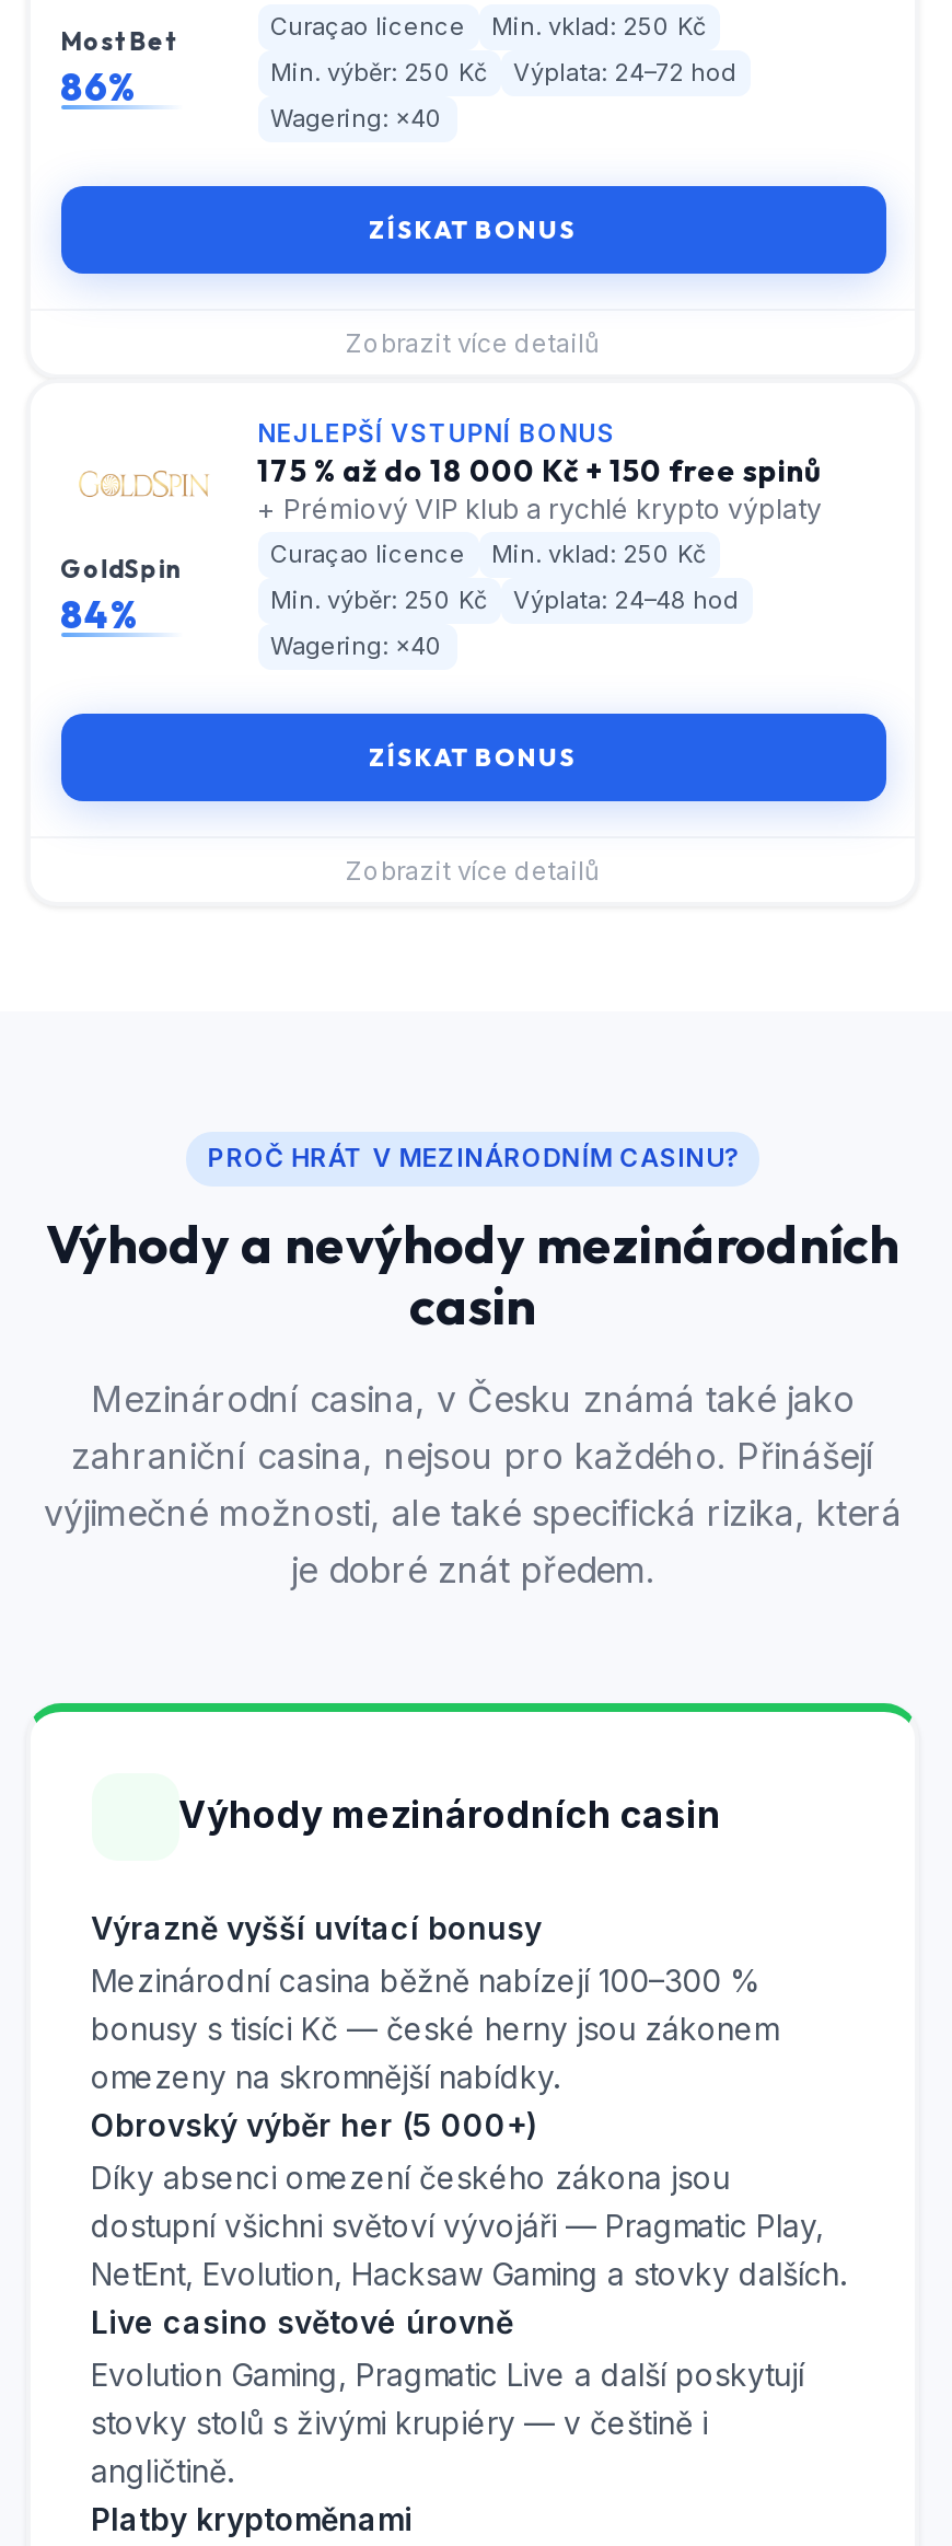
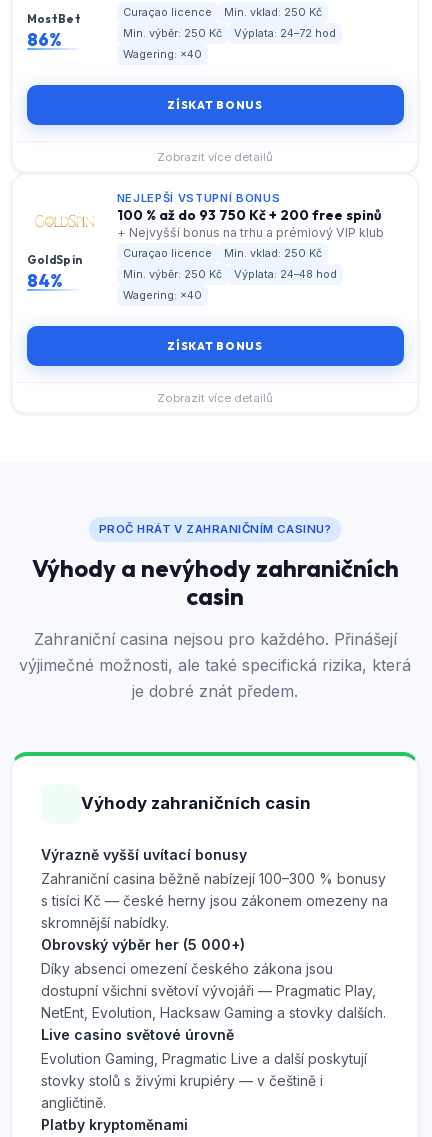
- 175 % až do 18 000 Kč + 150 free spinů
- + Prémiový VIP klub a rychlé krypto výplaty
+ 100 % až do 93 750 Kč + 200 free spinů
+ + Nejvyšší bonus na trhu a prémiový VIP klub

- PROČ HRÁT V MEZINÁRODNÍM CASINU?
+ PROČ HRÁT V ZAHRANIČNÍM CASINU?

- Výhody a nevýhody mezinárodních
+ Výhody a nevýhody zahraničních

- Mezinárodní casina, v Česku známá také jako
- zahraniční casina, nejsou pro každého. Přinášejí
+ Zahraniční casina nejsou pro každého. Přinášejí

- Výhody mezinárodních casin
+ Výhody zahraničních casin

- Mezinárodní casina běžně nabízejí 100–300 %
- bonusy s tisíci Kč — české herny jsou zákonem
- omezeny na skromnější nabídky.
+ Zahraniční casina běžně nabízejí 100–300 % bonusy
+ s tisíci Kč — české herny jsou zákonem omezeny na
+ skromnější nabídky.
